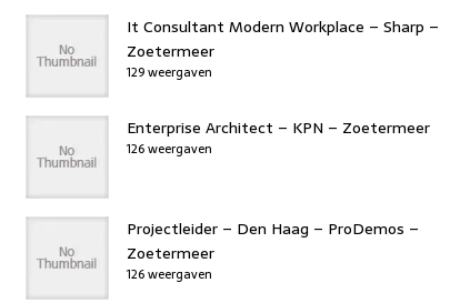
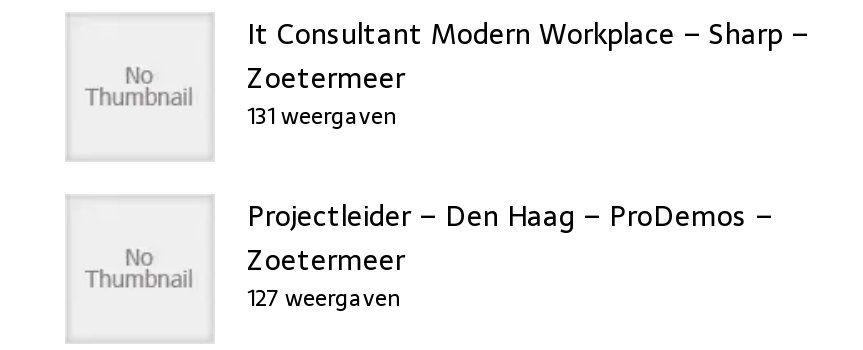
- 129 weergaven
- Enterprise Architect – KPN – Zoetermeer
- 126 weergaven
+ 131 weergaven

- 126 weergaven
+ 127 weergaven
